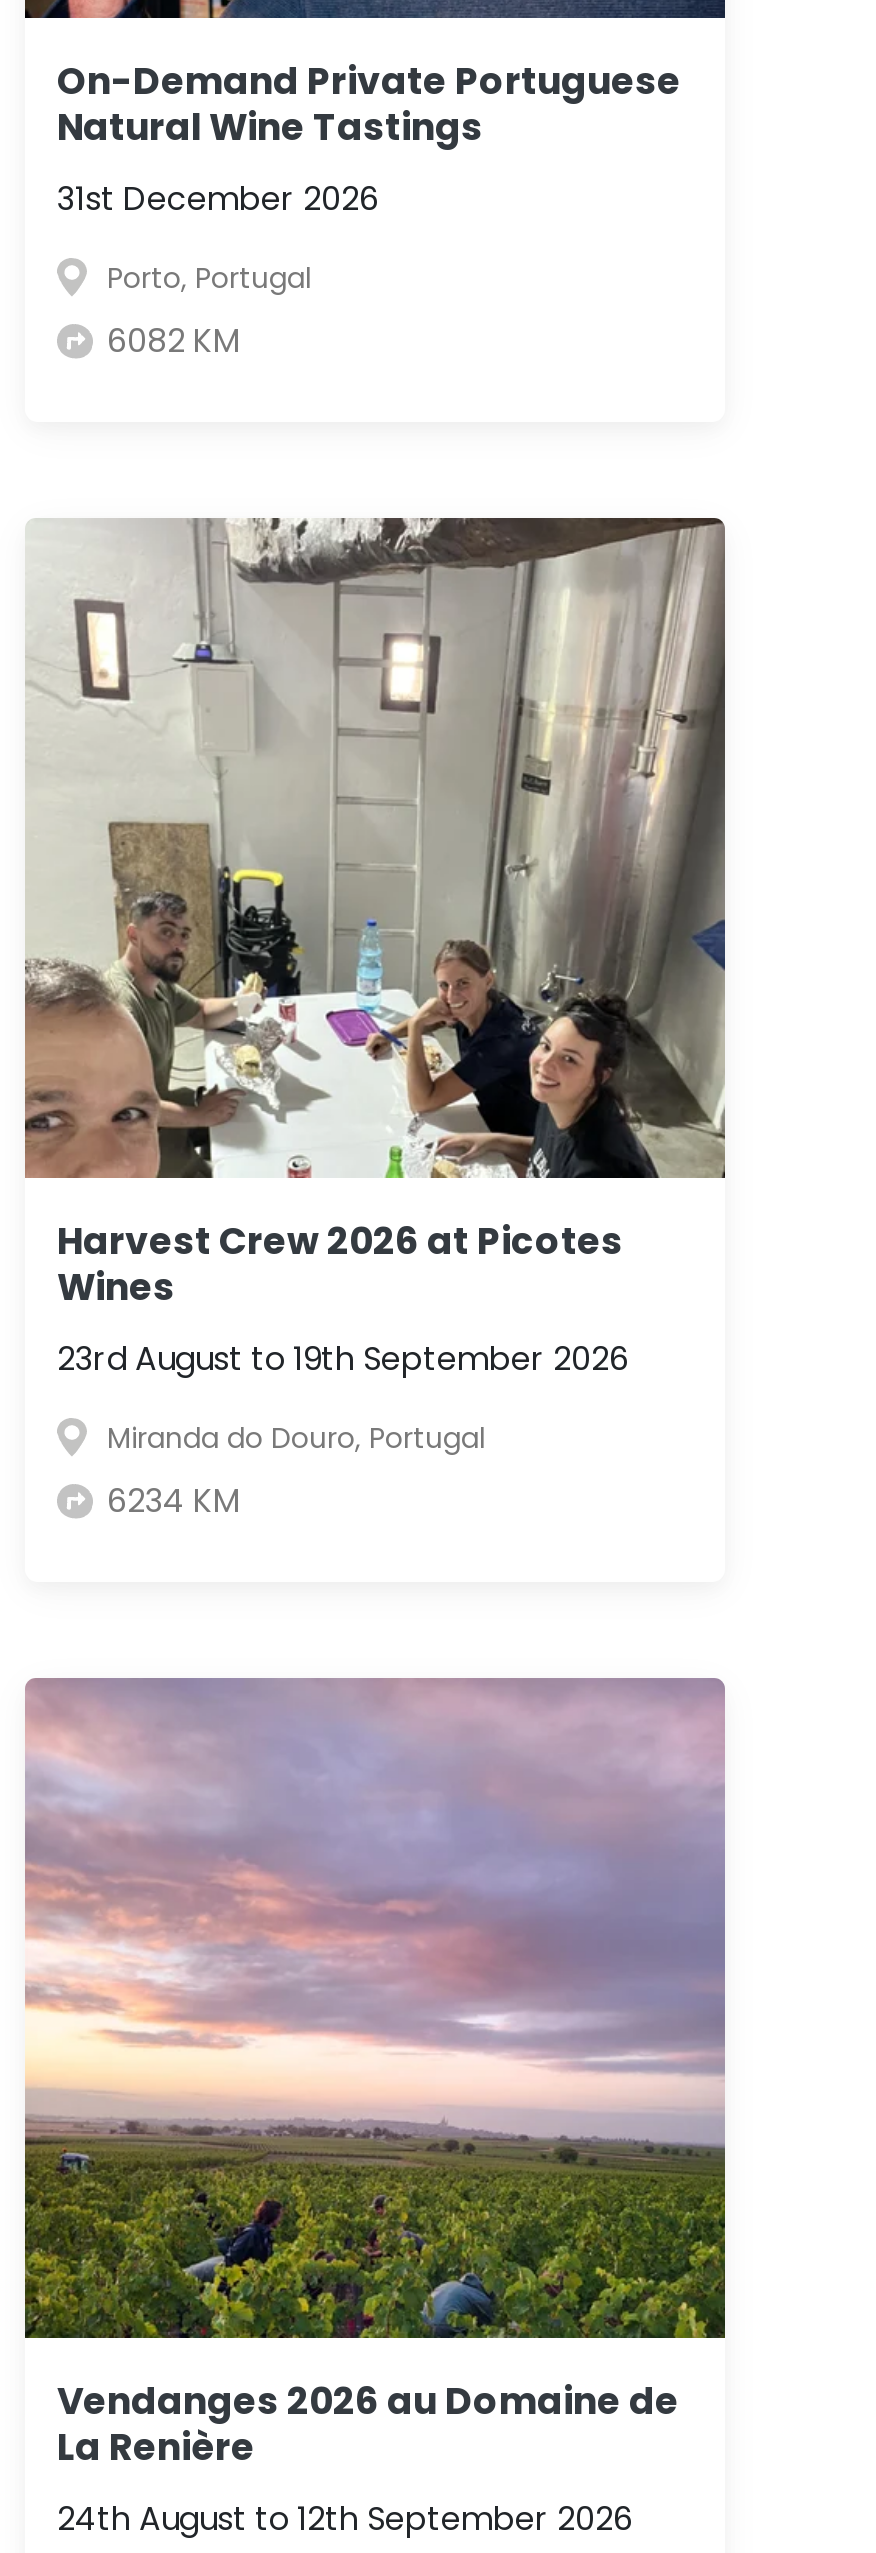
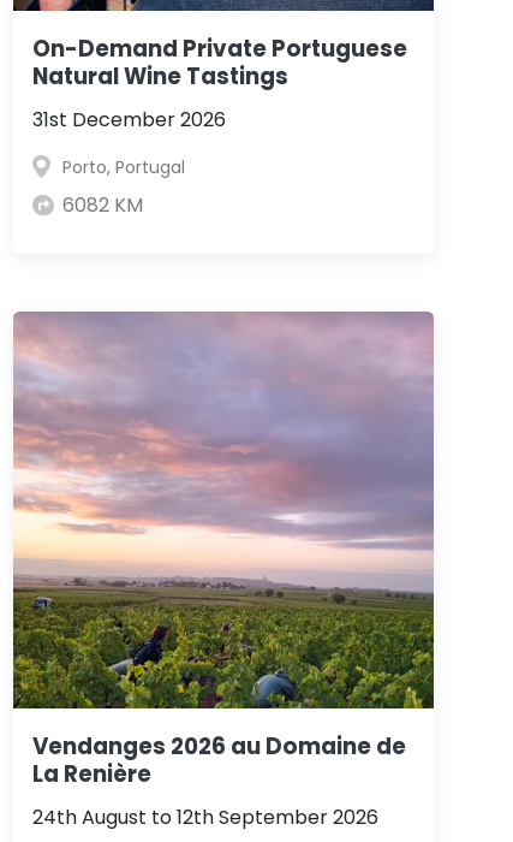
- [image]
- Harvest Crew 2026 at Picotes
- Wines
- 23rd August to 19th September 2026
- Miranda do Douro, Portugal
- 6234 KM
